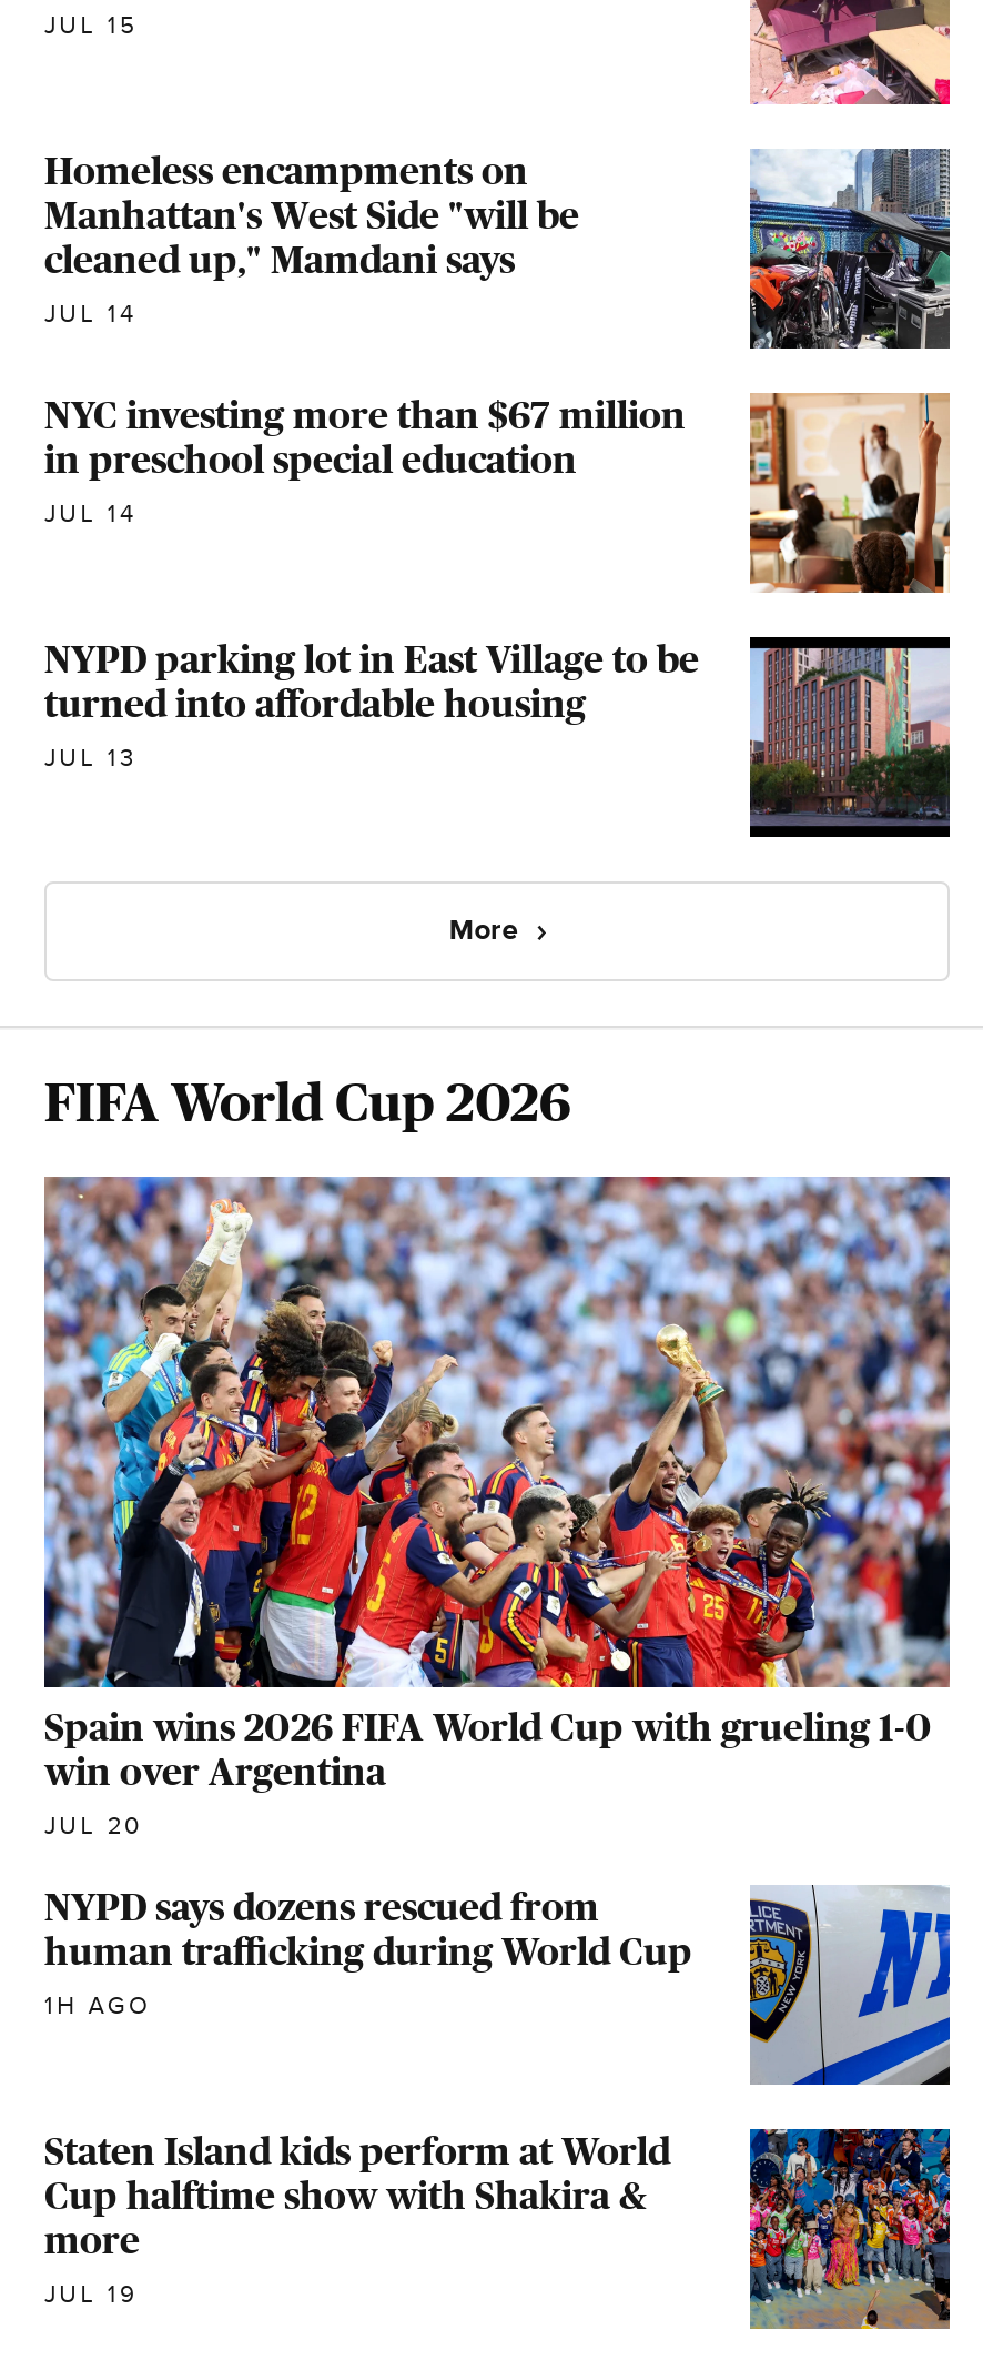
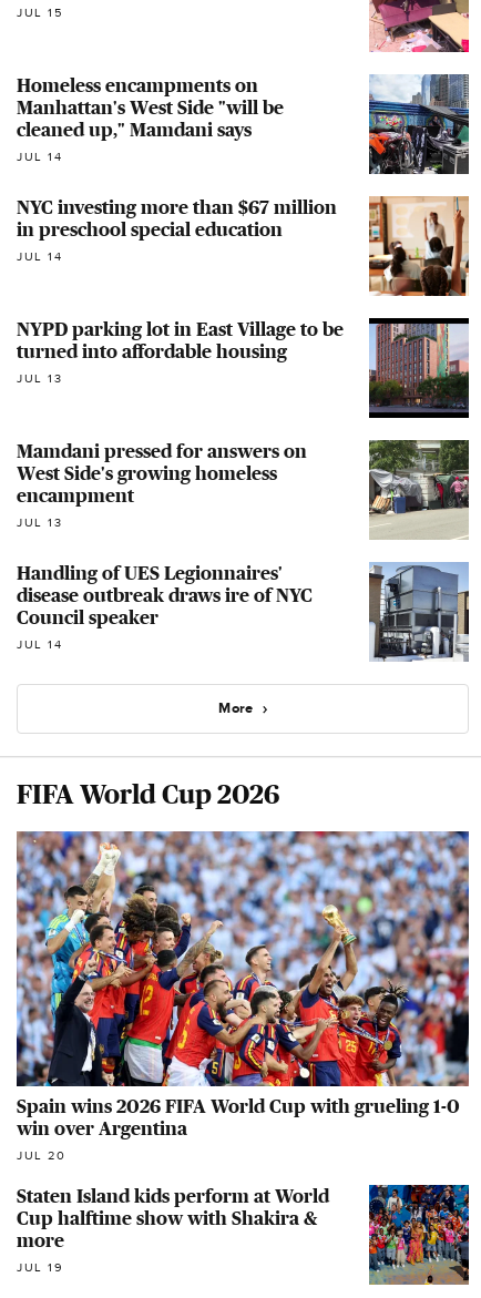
+ Mamdani pressed for answers on
+ West Side's growing homeless
+ encampment
+ JUL 13
+ Handling of UES Legionnaires'
+ disease outbreak draws ire of NYC
+ Council speaker
+ JUL 14

+ [image]

+ [image]

moved down: [image] | More | FIFA World Cup 2026 | Spain wins 2026 FIFA World Cup with grueling 1-0 | win over Argentina | JUL 20

- [image]
- NYPD says dozens rescued from
- human trafficking during World Cup
- 1H AGO
